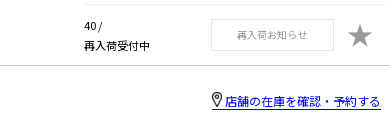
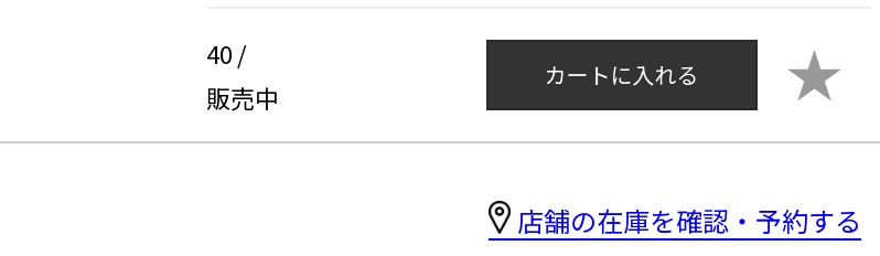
- 再入荷お知らせ
+ カートに入れる

- 再入荷受付中
+ 販売中
